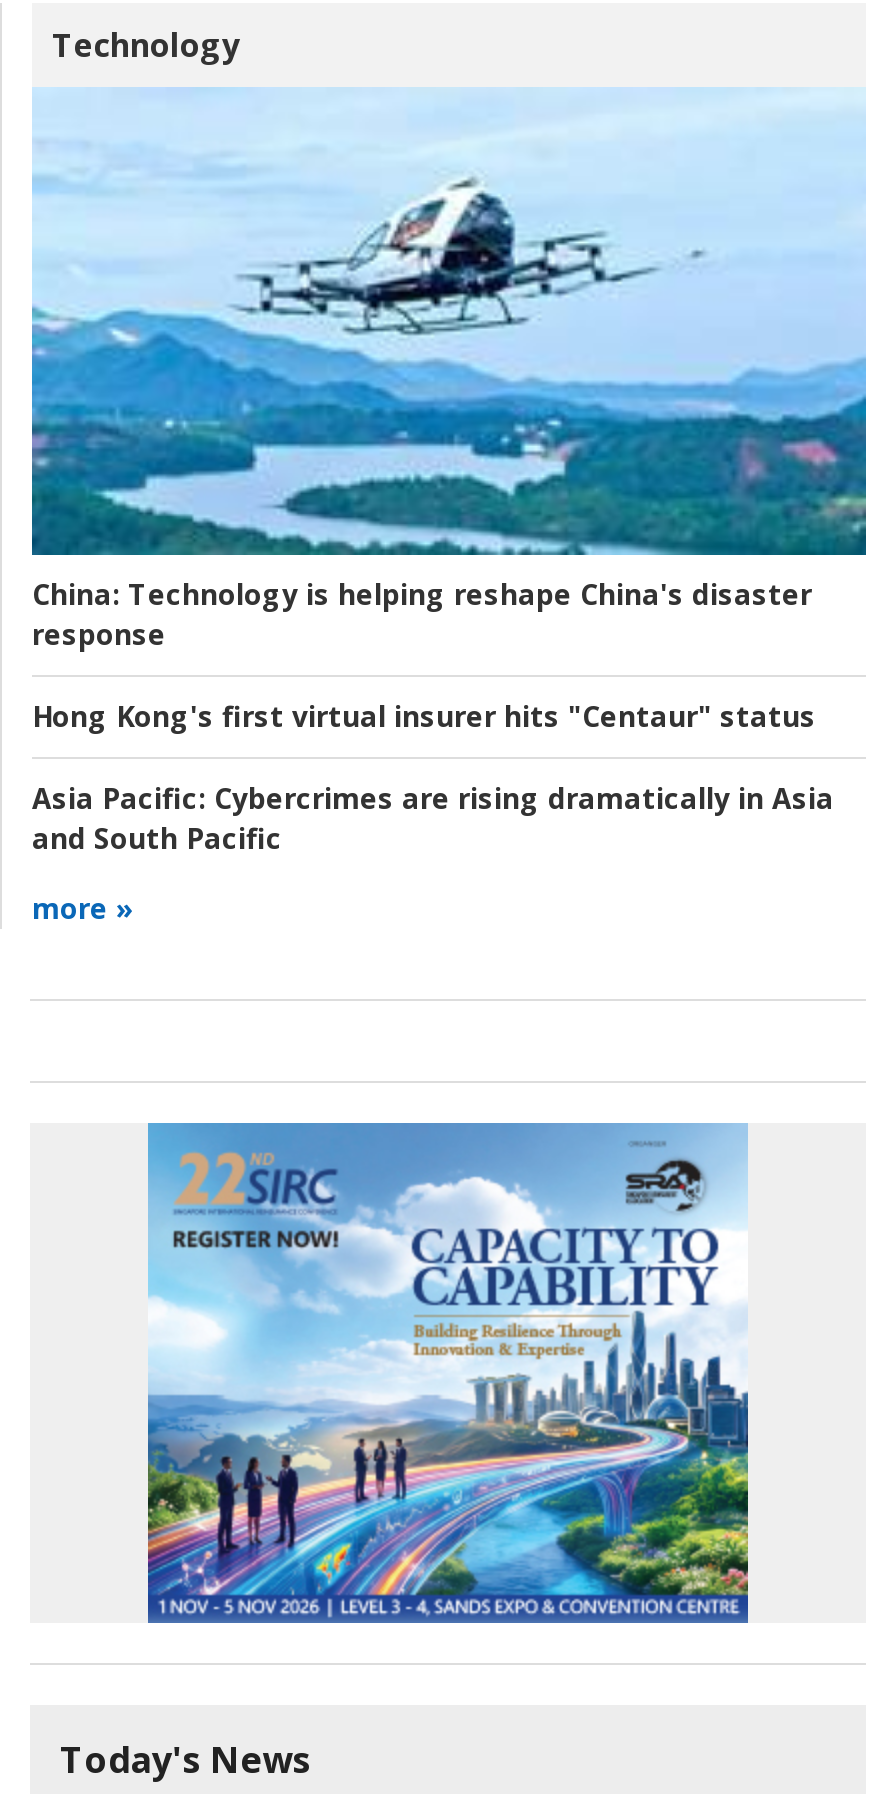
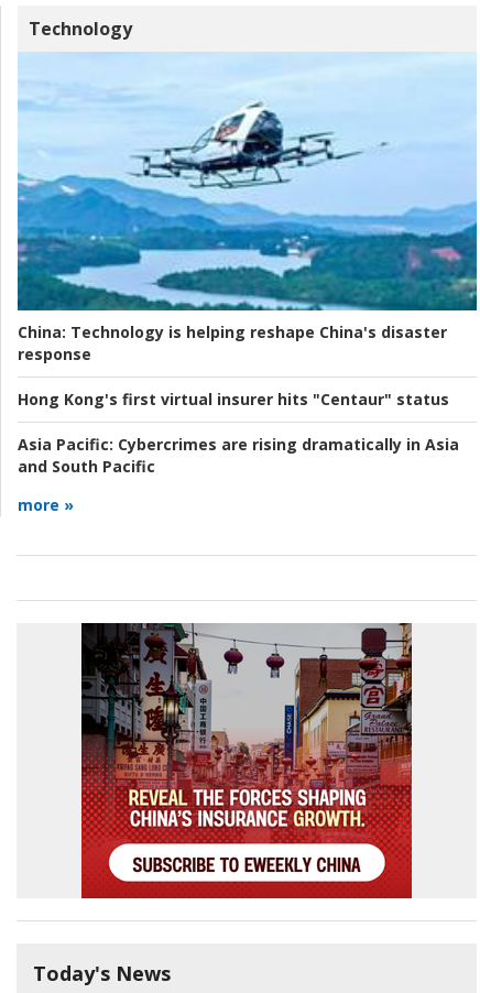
- [image]
+ [image]
